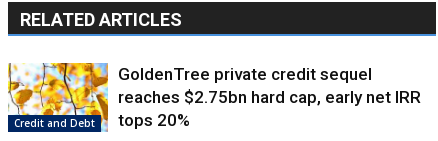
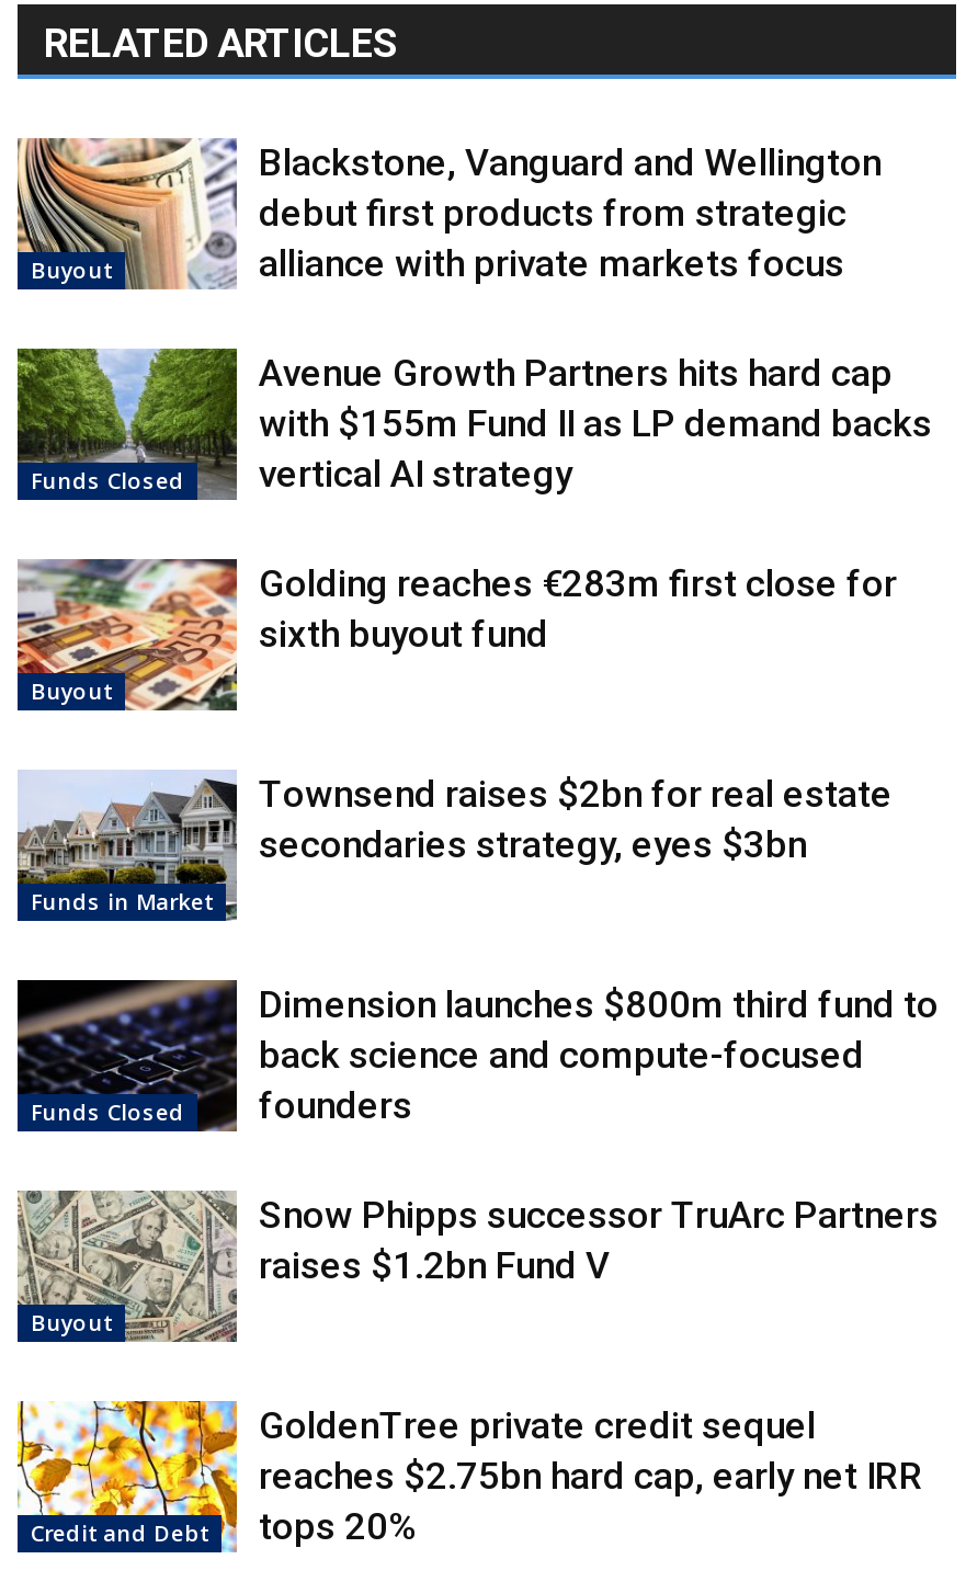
+ [image]
+ Buyout

+ [image]
+ Funds Closed

+ [image]
+ Buyout

+ [image]
+ Funds in Market

+ [image]
+ Funds Closed

+ [image]
+ Buyout

+ Blackstone, Vanguard and Wellington
+ debut first products from strategic
+ alliance with private markets focus

+ Avenue Growth Partners hits hard cap
+ with $155m Fund II as LP demand backs
+ vertical AI strategy

+ Golding reaches €283m first close for
+ sixth buyout fund

+ Townsend raises $2bn for real estate
+ secondaries strategy, eyes $3bn

+ Dimension launches $800m third fund to
+ back science and compute-focused
+ founders

+ Snow Phipps successor TruArc Partners
+ raises $1.2bn Fund V
